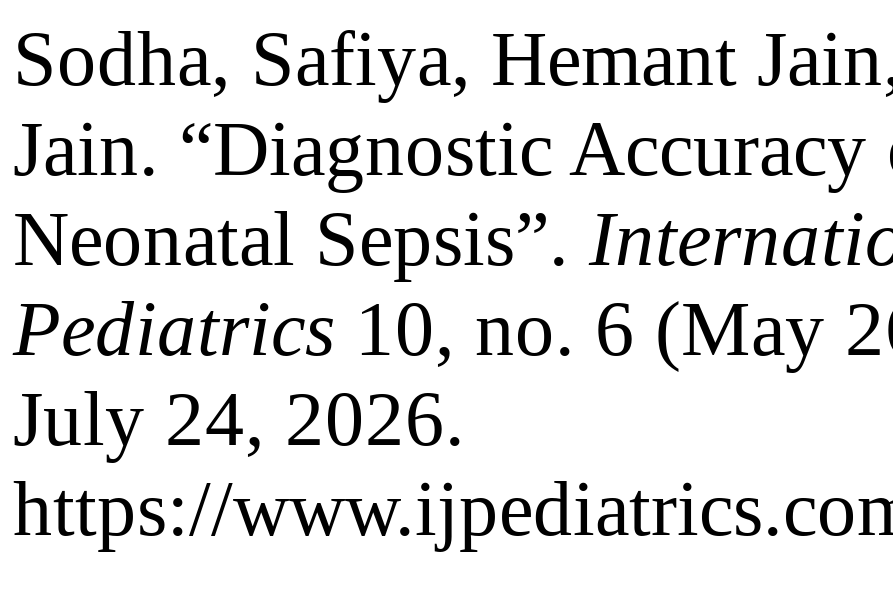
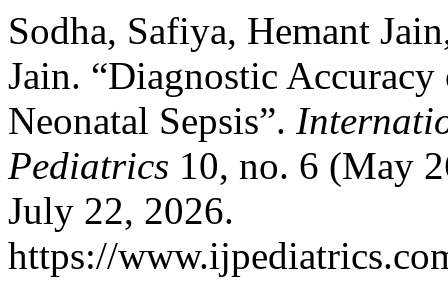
- July 24, 2026.
+ July 22, 2026.
